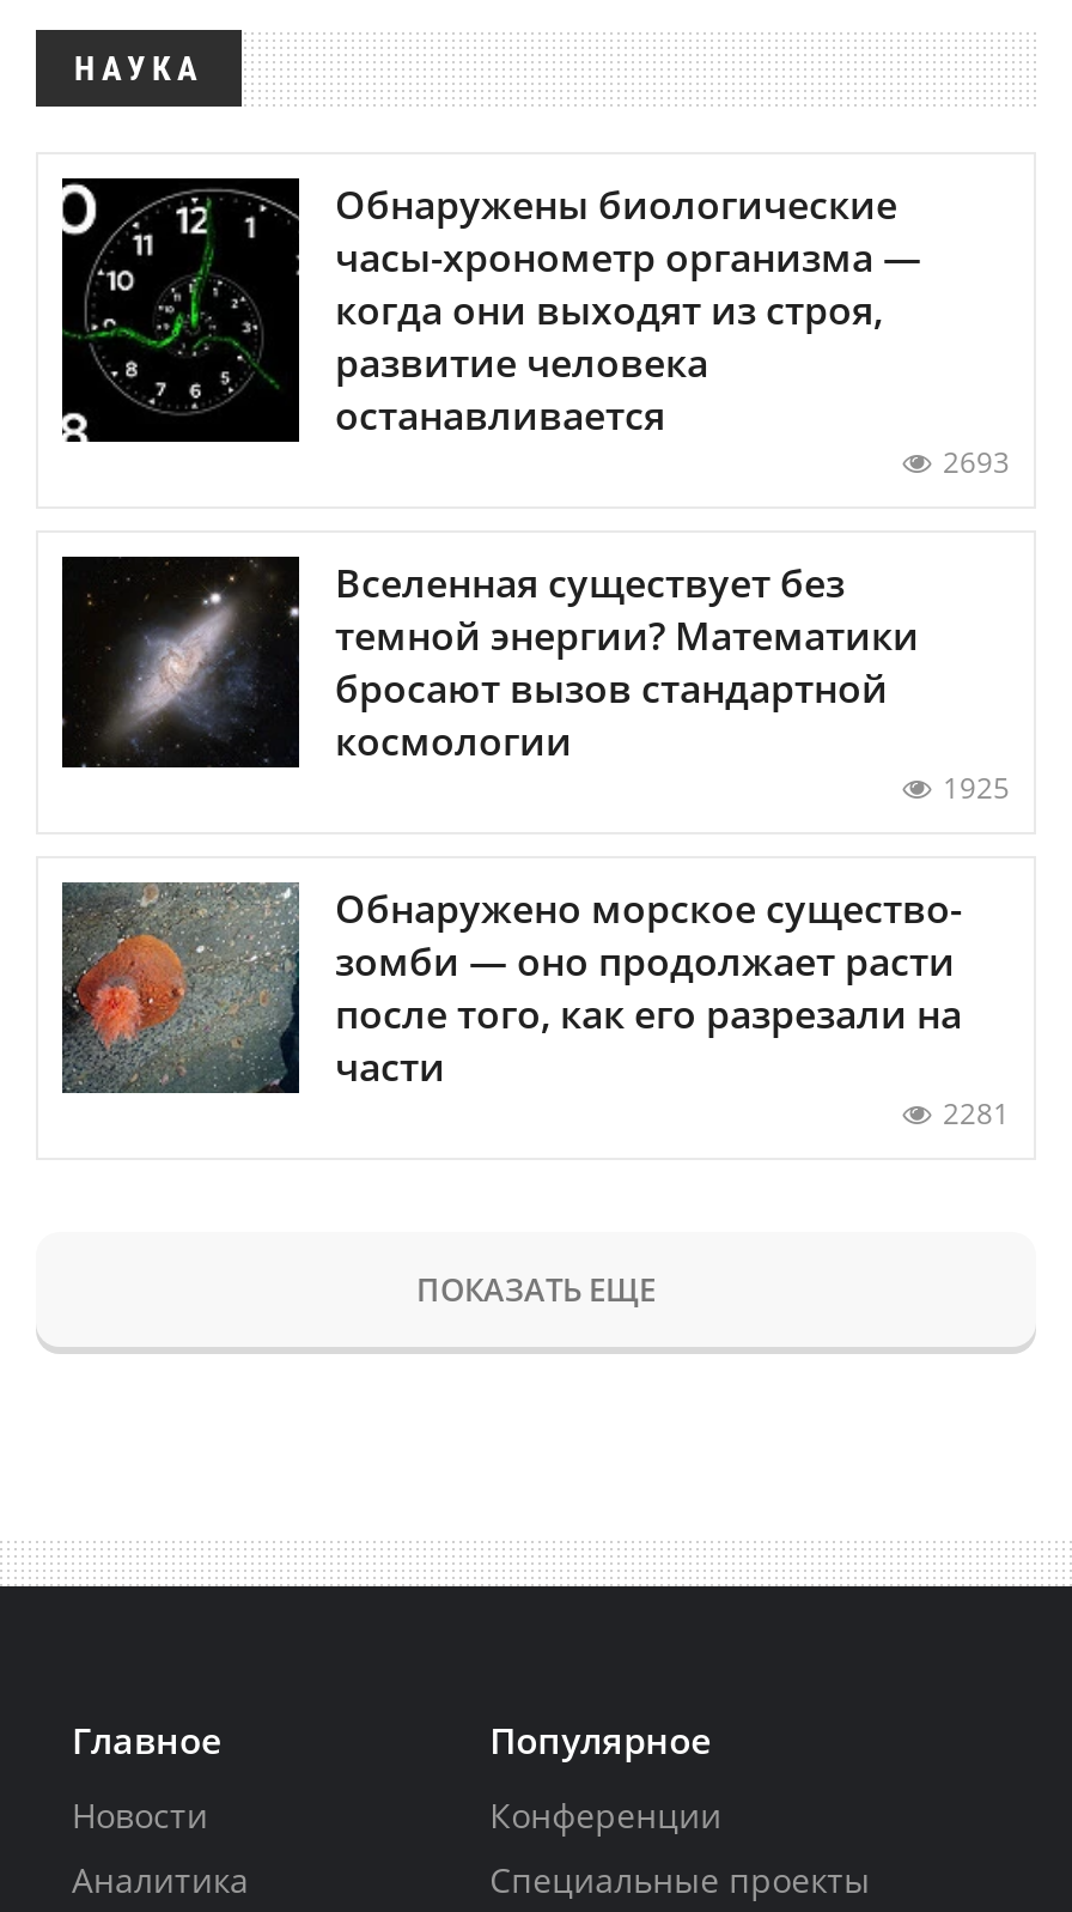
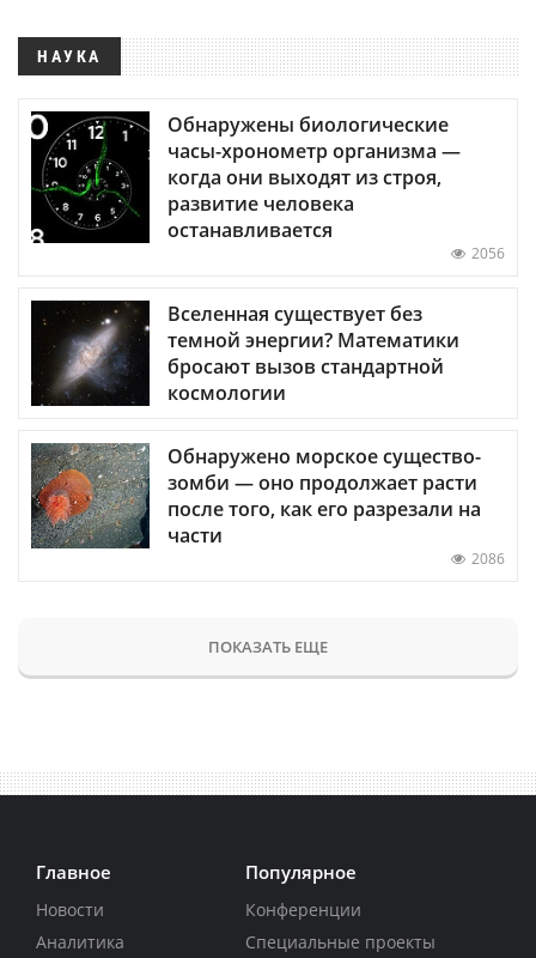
- 2693
+ 2056

- 1925

- 2281
+ 2086
